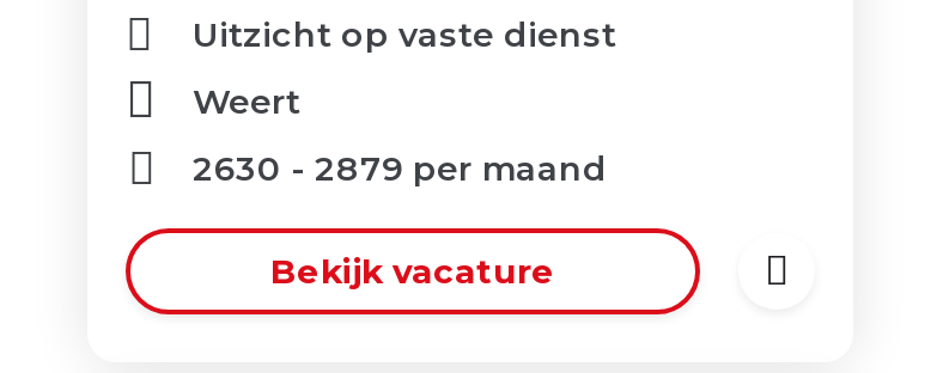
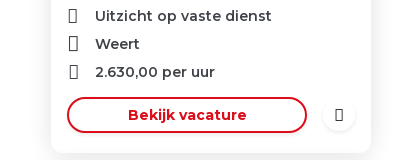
- 2630 - 2879 per maand
+ 2.630,00 per uur
